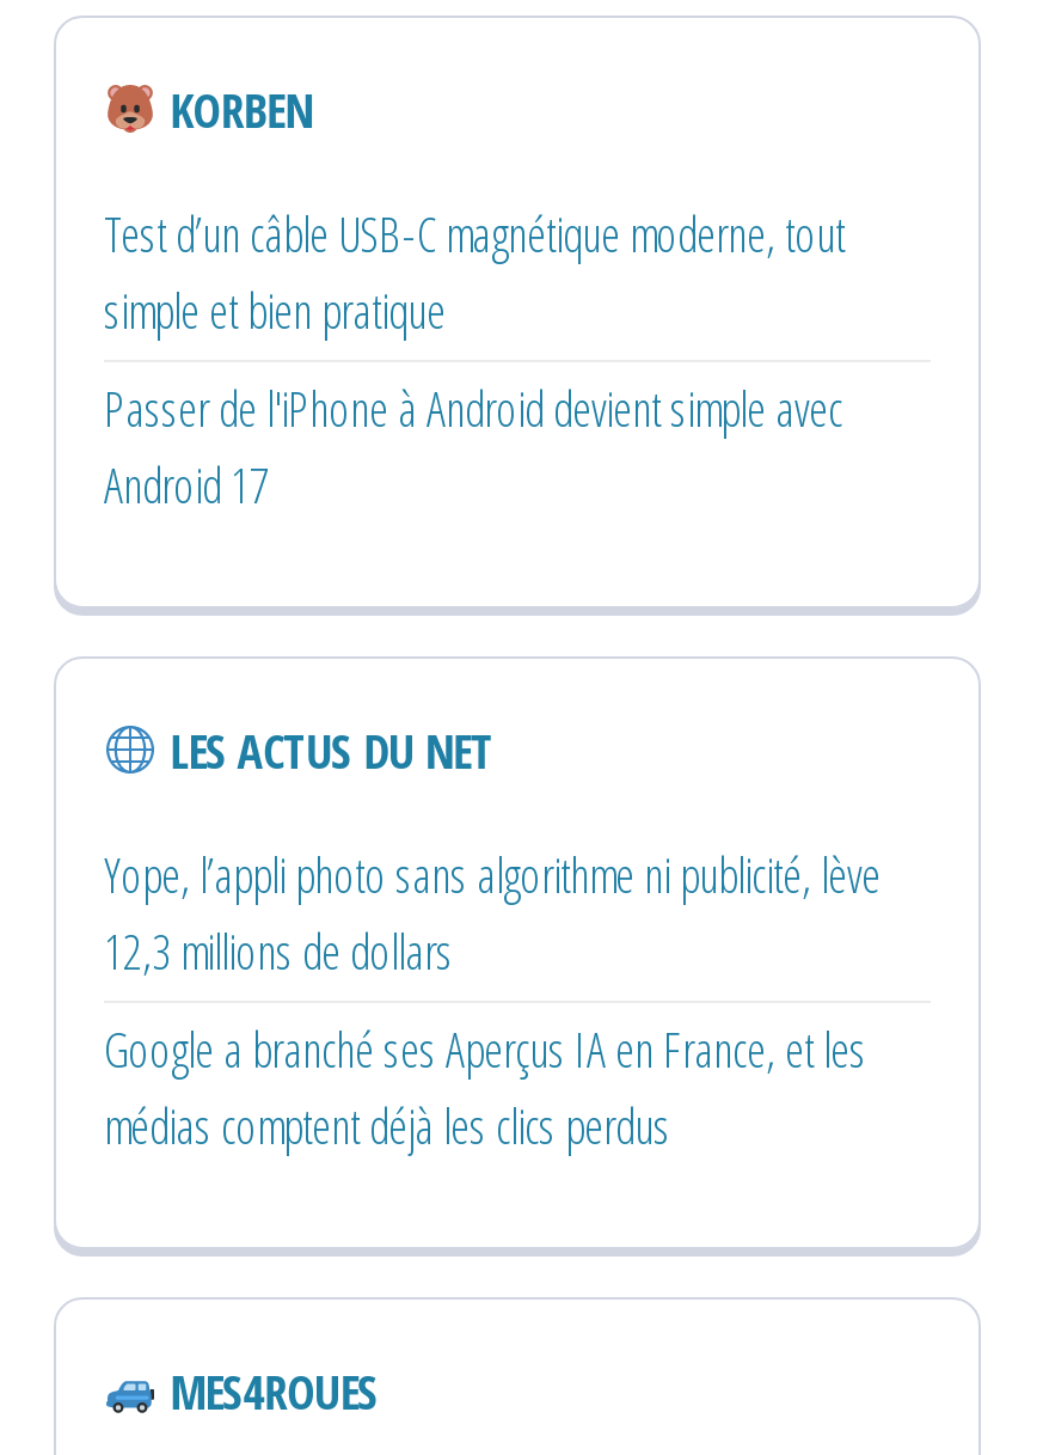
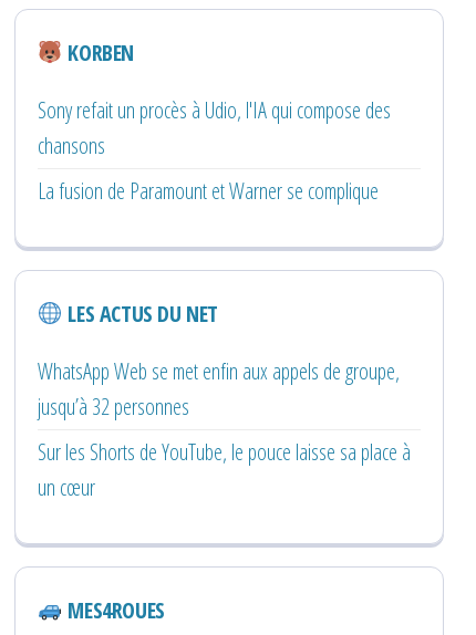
- Test d’un câble USB-C magnétique moderne, tout
- simple et bien pratique
+ Sony refait un procès à Udio, l'IA qui compose des
+ chansons

- Passer de l'iPhone à Android devient simple avec
- Android 17
+ La fusion de Paramount et Warner se complique

- Yope, l’appli photo sans algorithme ni publicité, lève
- 12,3 millions de dollars
+ WhatsApp Web se met enfin aux appels de groupe,
+ jusqu’à 32 personnes

- Google a branché ses Aperçus IA en France, et les
- médias comptent déjà les clics perdus
+ Sur les Shorts de YouTube, le pouce laisse sa place à
+ un cœur
